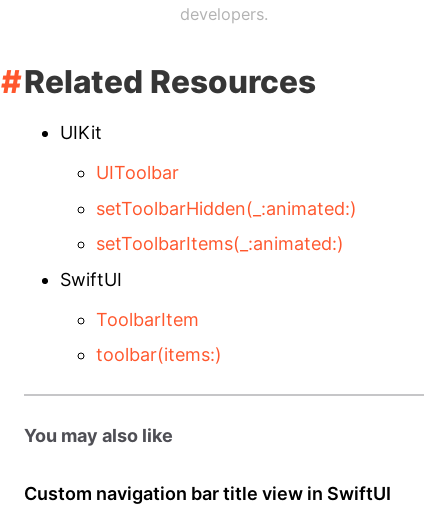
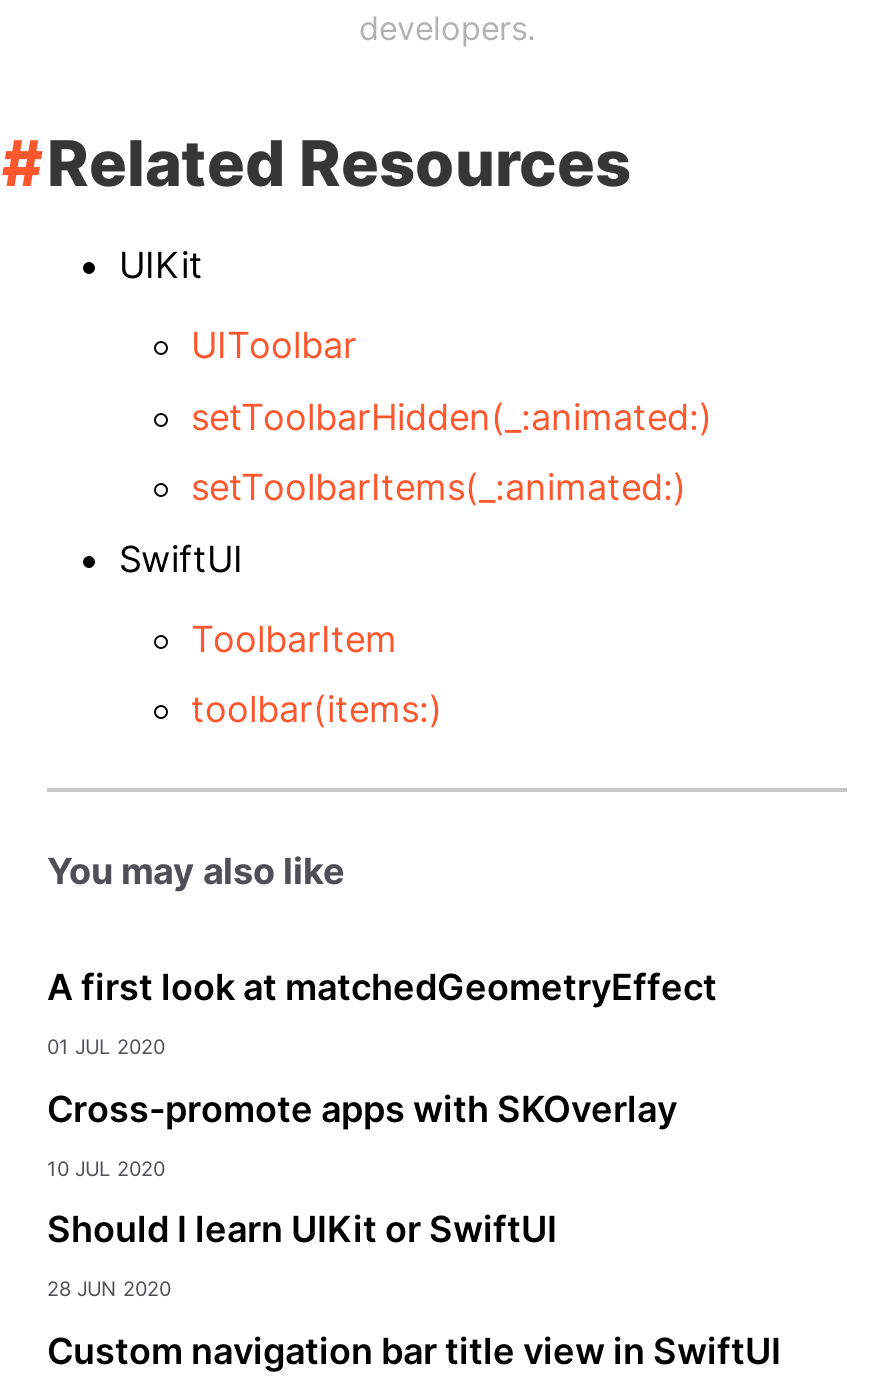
+ A first look at matchedGeometryEffect
+ 01 Jul 2020
+ Cross-promote apps with SKOverlay
+ 10 Jul 2020
+ Should I learn UIKit or SwiftUI
+ 28 Jun 2020
